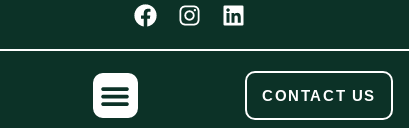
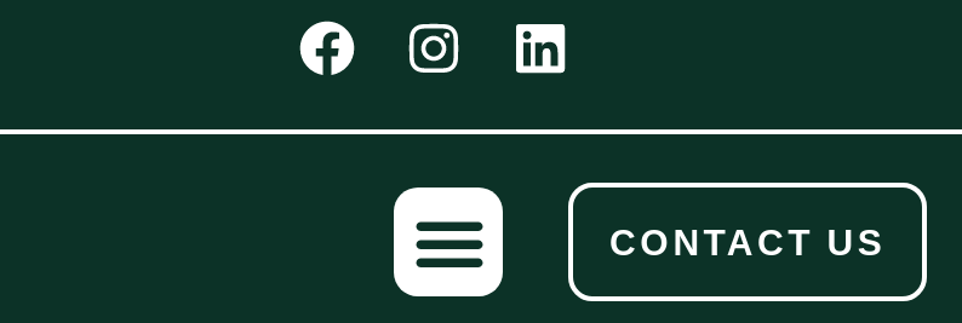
+ [image]

- [image]
